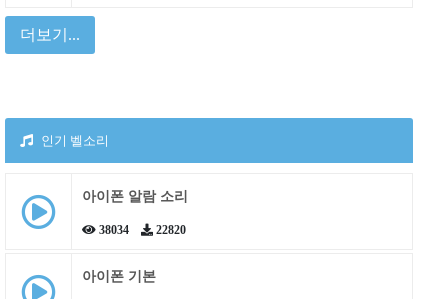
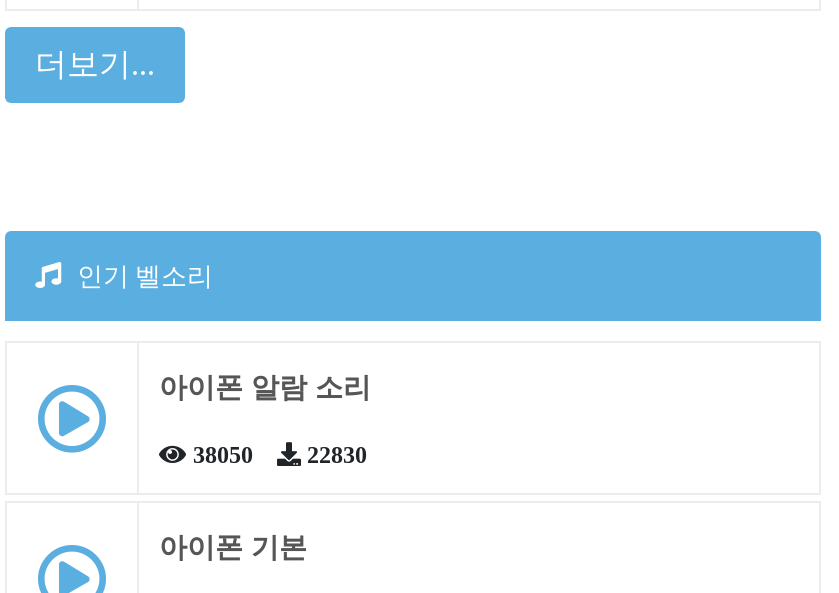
- 38034
+ 38050

- 22820
+ 22830
